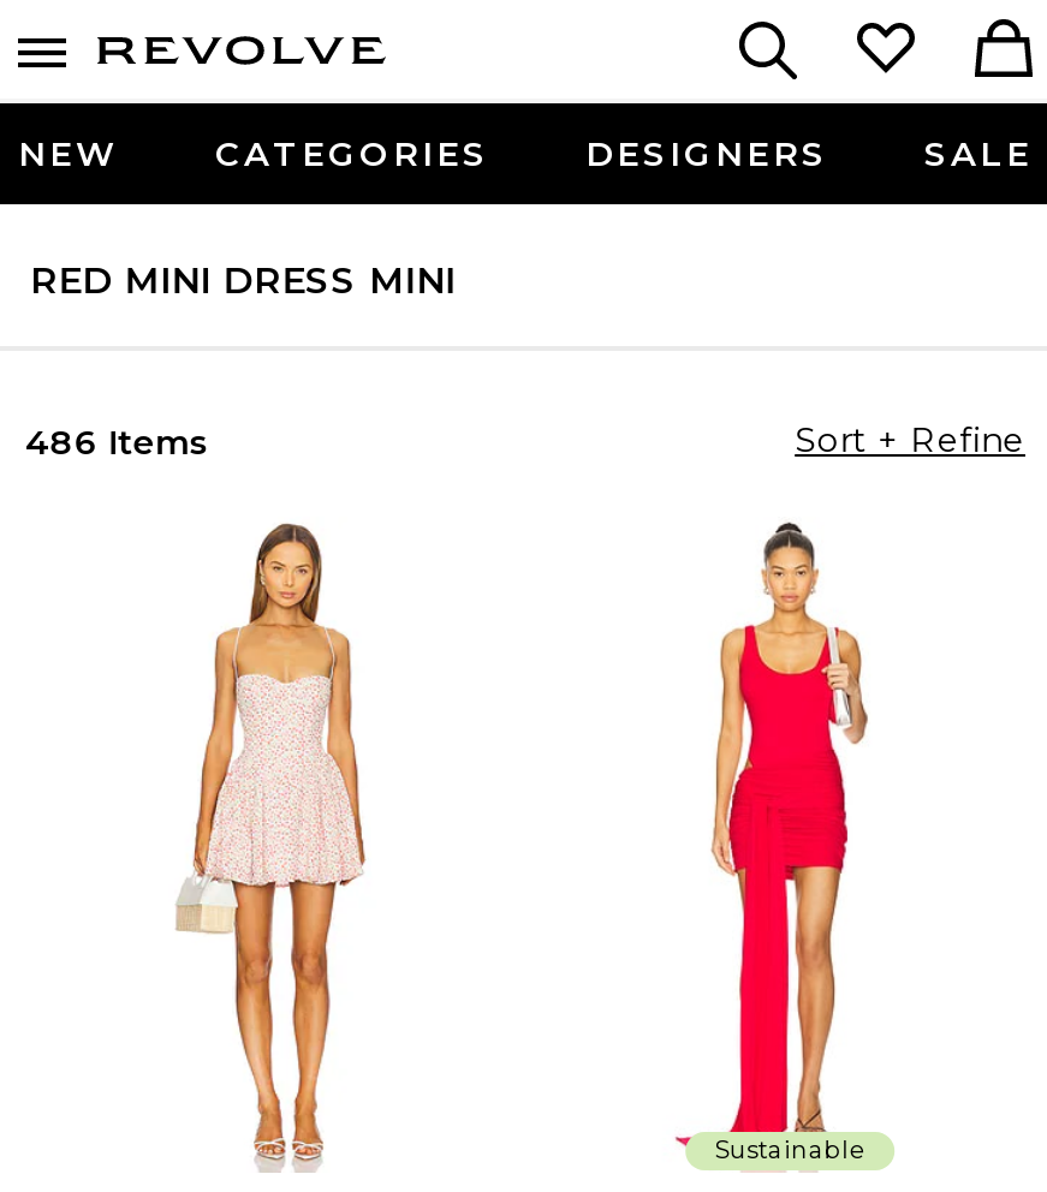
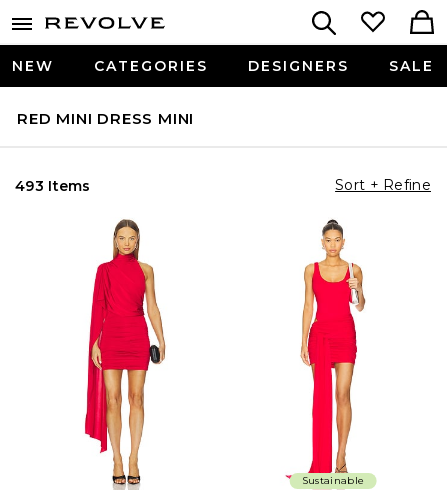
- 486 Items
+ 493 Items

- [image]
+ [image]
